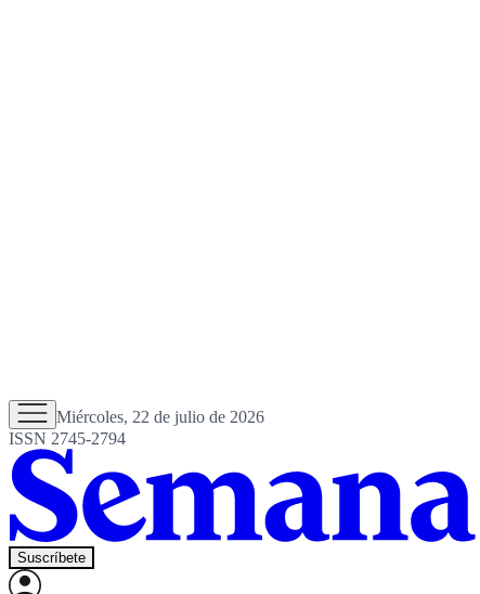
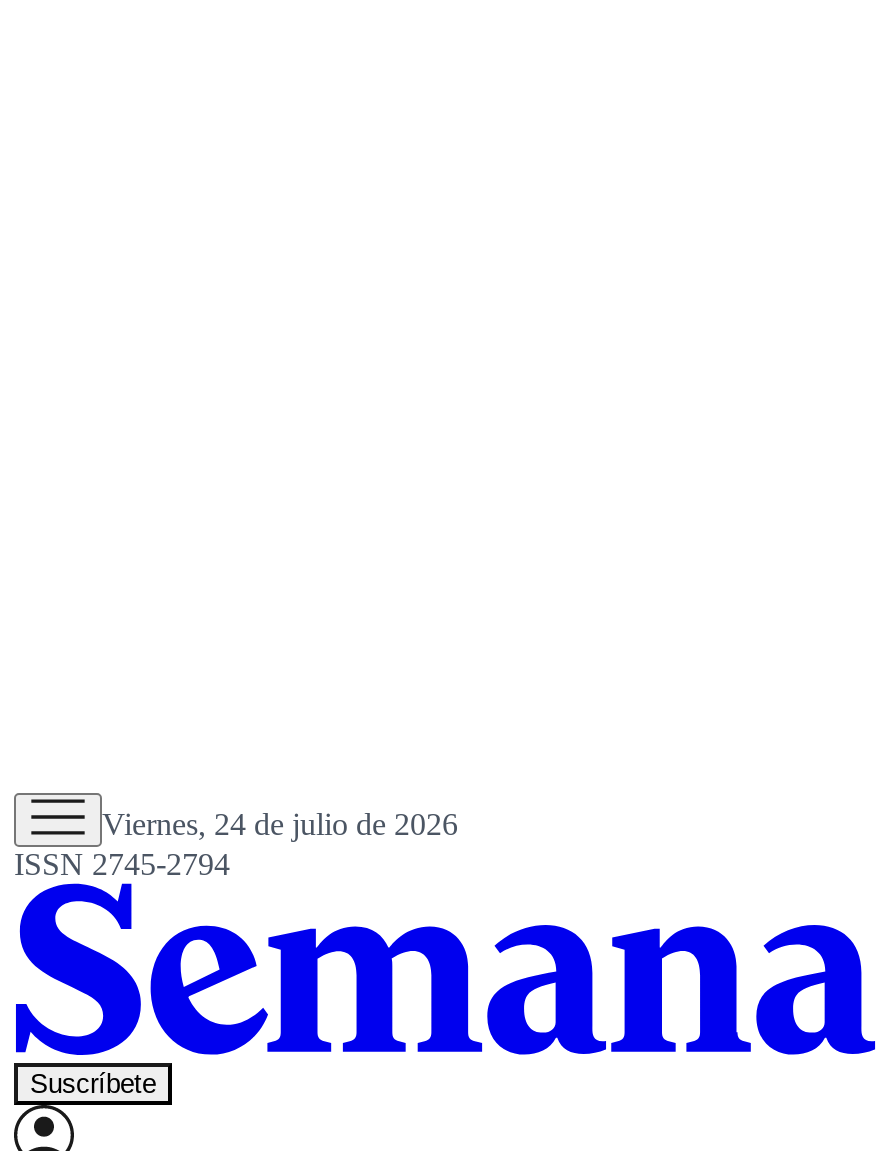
- Miércoles, 22 de julio de 2026
+ Viernes, 24 de julio de 2026
